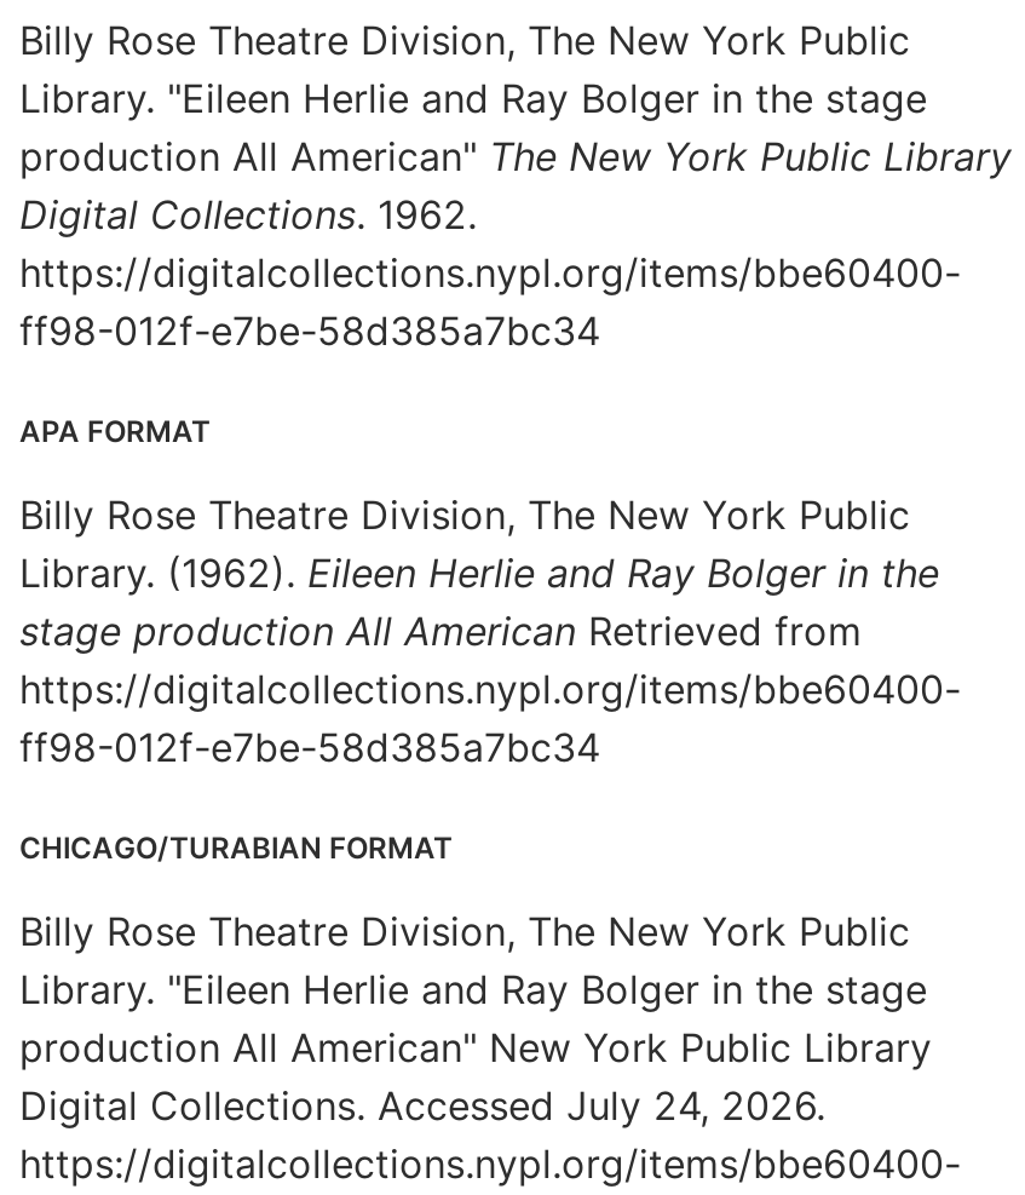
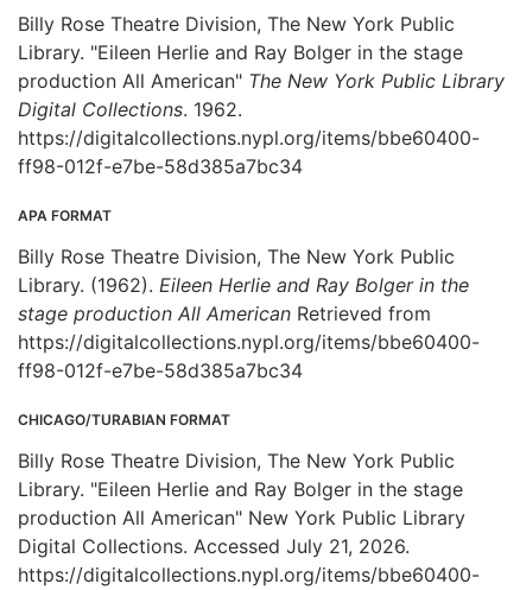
- Digital Collections. Accessed July 24, 2026.
+ Digital Collections. Accessed July 21, 2026.
